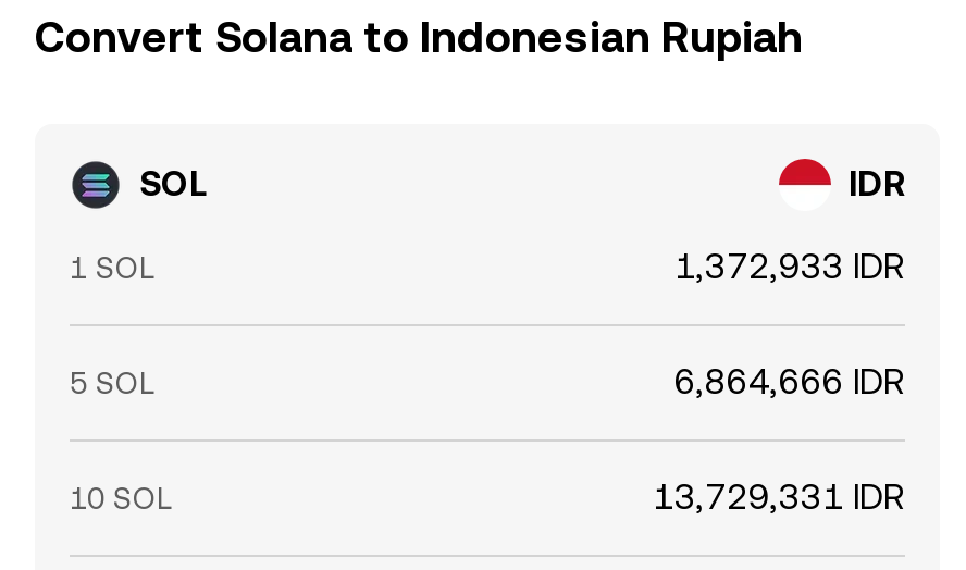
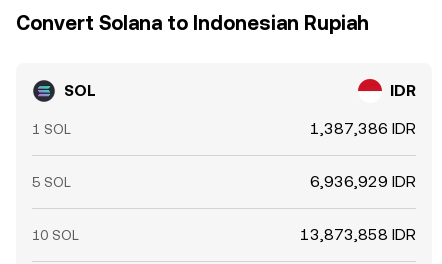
- 1,372,933 IDR
+ 1,387,386 IDR

- 6,864,666 IDR
+ 6,936,929 IDR

- 13,729,331 IDR
+ 13,873,858 IDR
